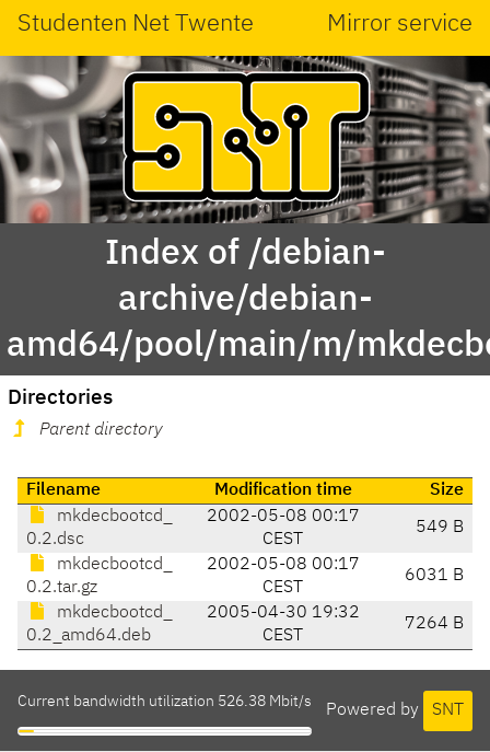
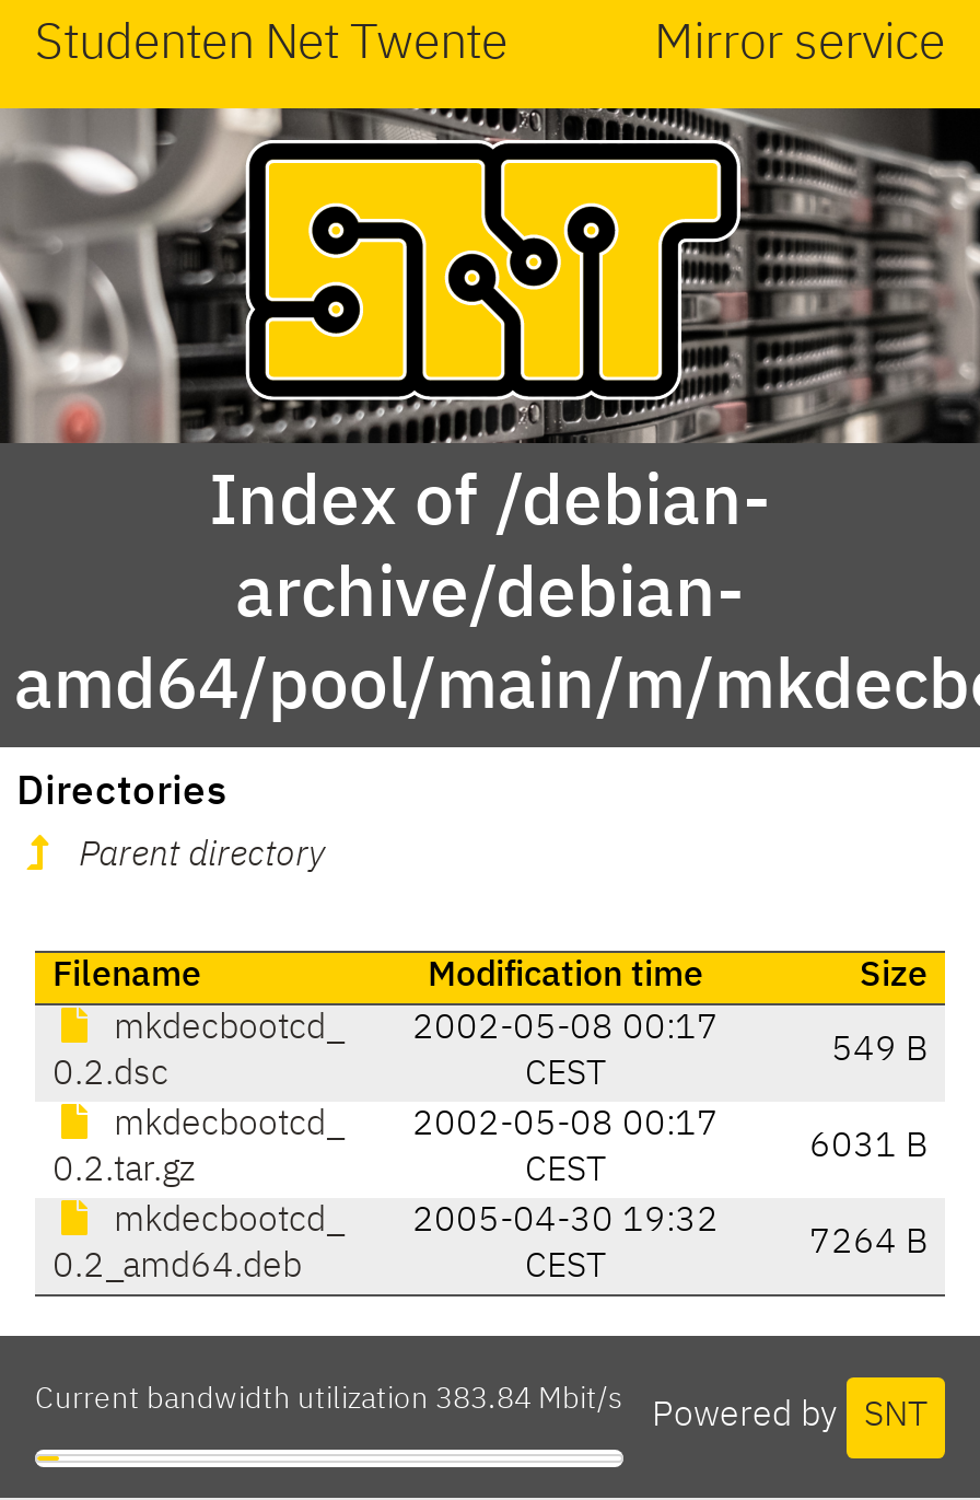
- Current bandwidth utilization 526.38 Mbit/s
+ Current bandwidth utilization 383.84 Mbit/s
